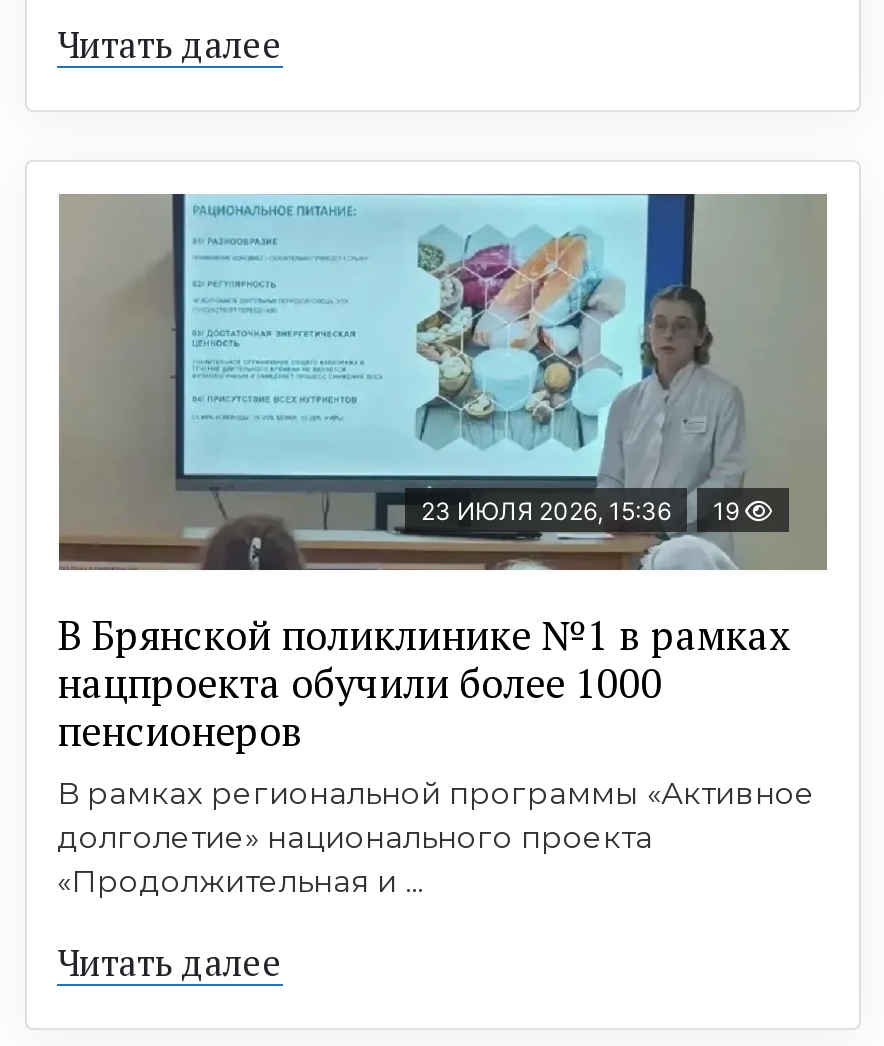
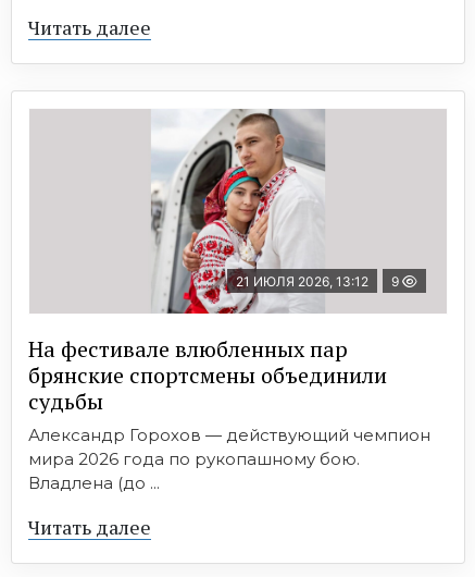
- [image]
- 23 ИЮЛЯ 2026, 15:36
- 19
+ [image]
+ 21 ИЮЛЯ 2026, 13:12
+ 9

- В Брянской поликлинике №1 в рамках
- нацпроекта обучили более 1000
- пенсионеров
- В рамках региональной программы «Активное
- долголетие» национального проекта
- «Продолжительная и ...
+ На фестивале влюбленных пар
+ брянские спортсмены объединили
+ судьбы
+ Александр Горохов — действующий чемпион
+ мира 2026 года по рукопашному бою.
+ Владлена (до ...
